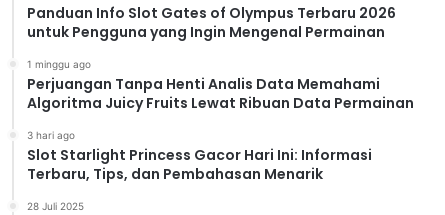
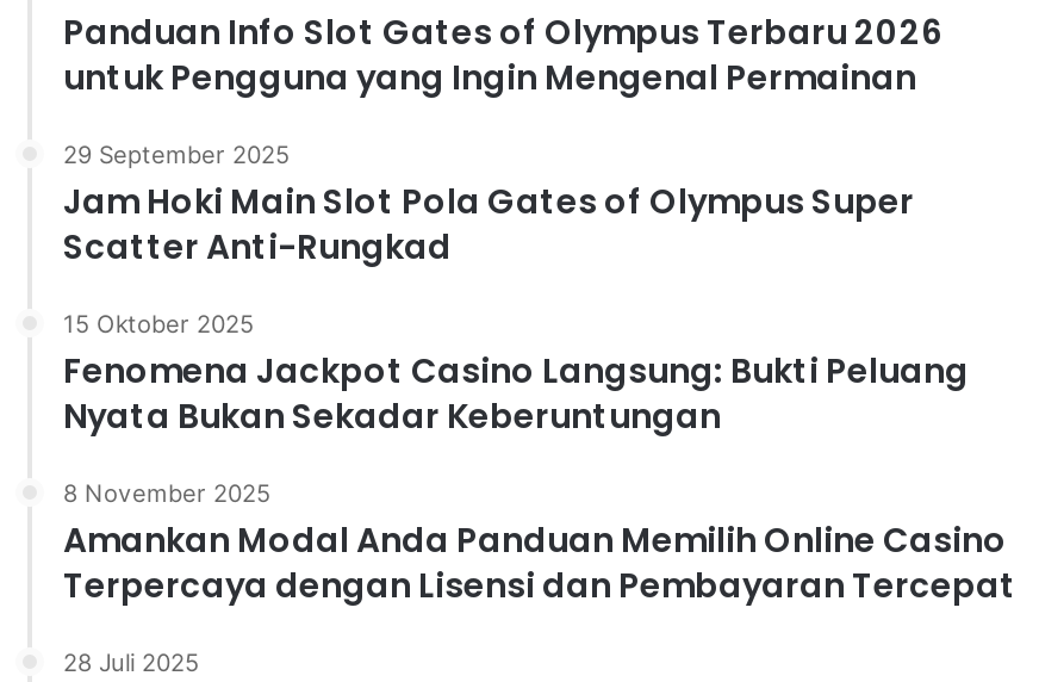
- 1 minggu ago
- Perjuangan Tanpa Henti Analis Data Memahami
- Algoritma Juicy Fruits Lewat Ribuan Data Permainan
- 3 hari ago
- Slot Starlight Princess Gacor Hari Ini: Informasi
- Terbaru, Tips, dan Pembahasan Menarik
+ 29 September 2025
+ Jam Hoki Main Slot Pola Gates of Olympus Super
+ Scatter Anti-Rungkad
+ 15 Oktober 2025
+ Fenomena Jackpot Casino Langsung: Bukti Peluang
+ Nyata Bukan Sekadar Keberuntungan
+ 8 November 2025
+ Amankan Modal Anda Panduan Memilih Online Casino
+ Terpercaya dengan Lisensi dan Pembayaran Tercepat
